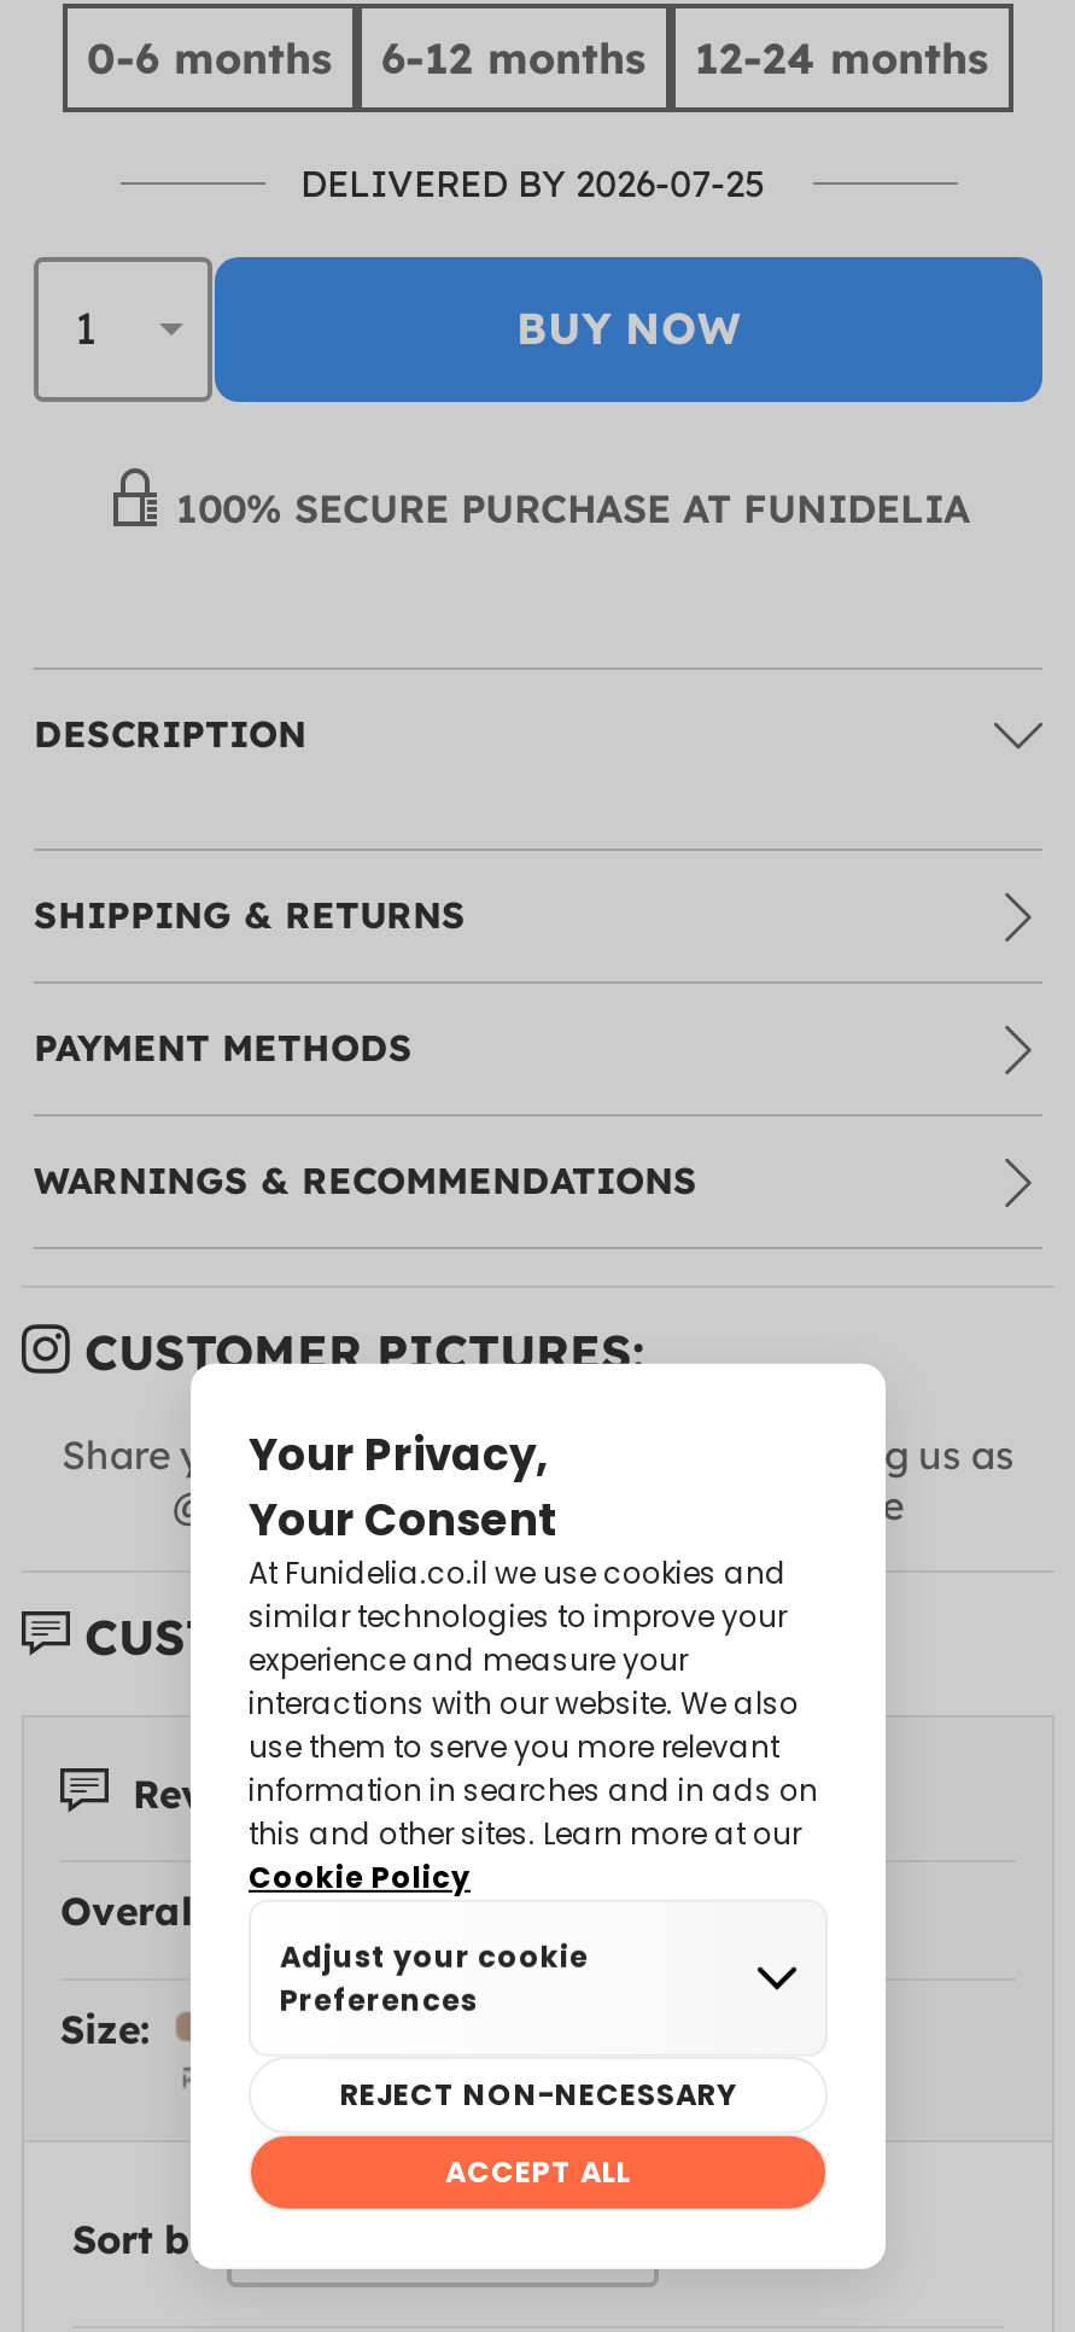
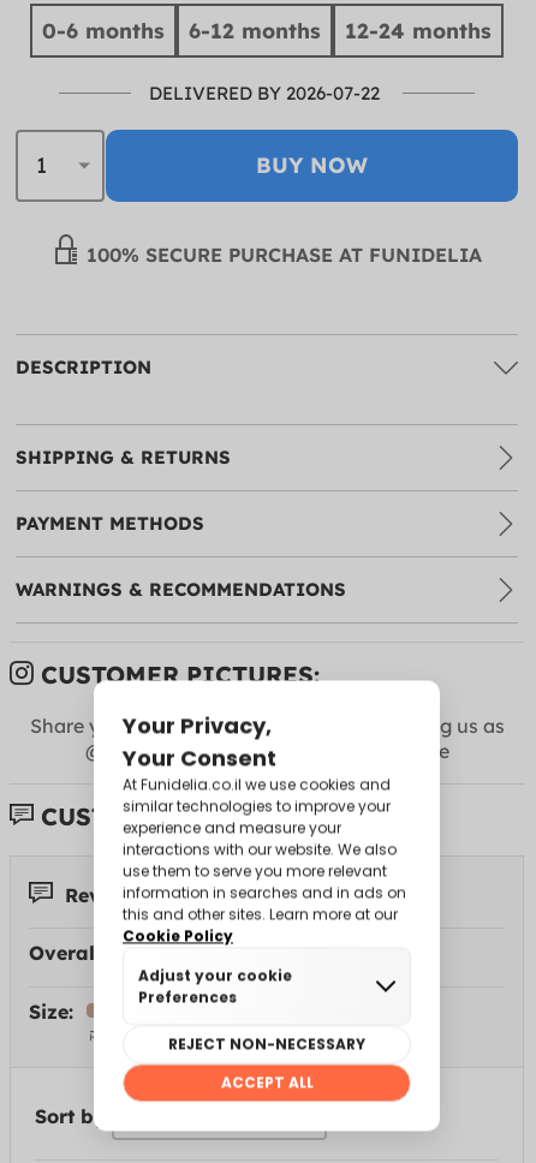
- DELIVERED BY 2026-07-25
+ DELIVERED BY 2026-07-22
